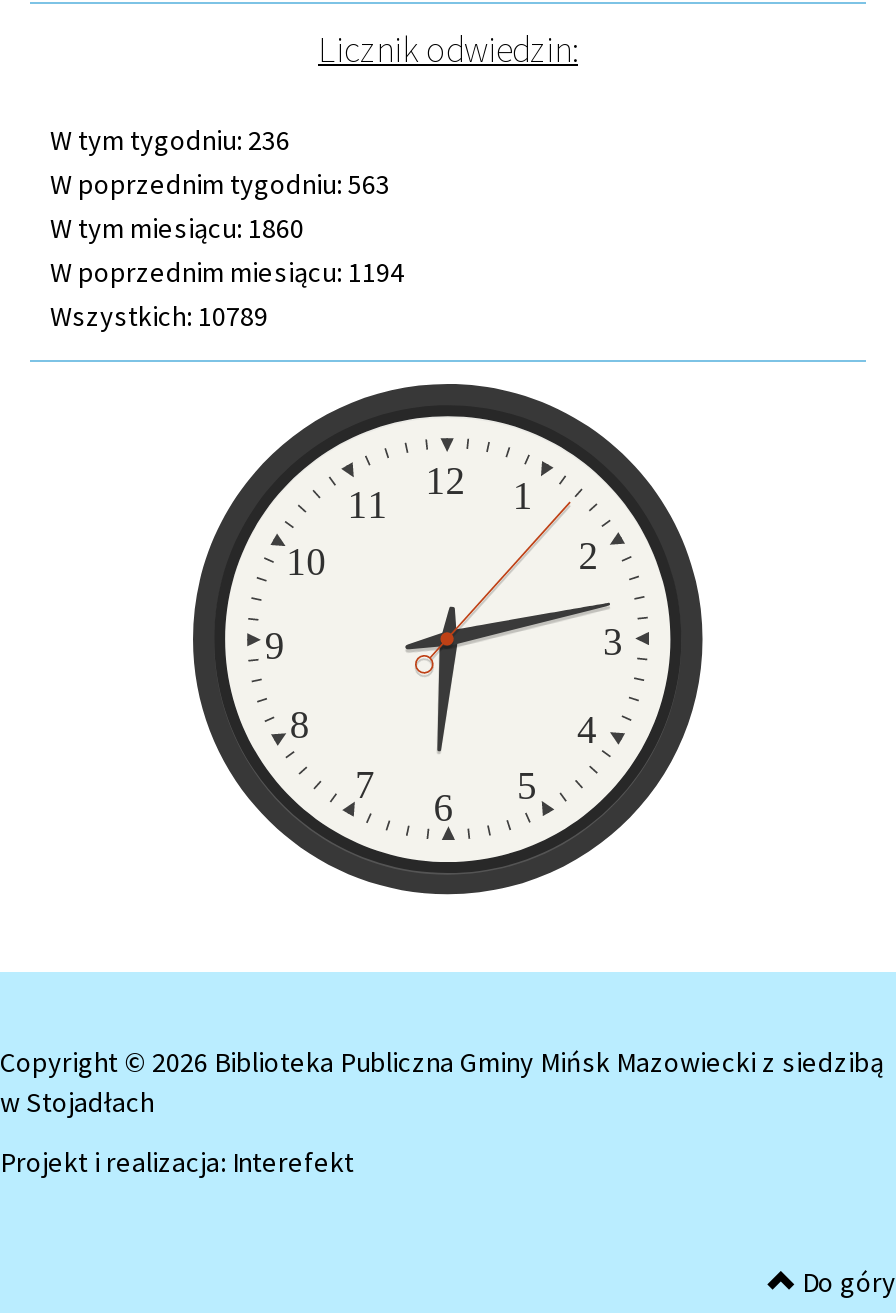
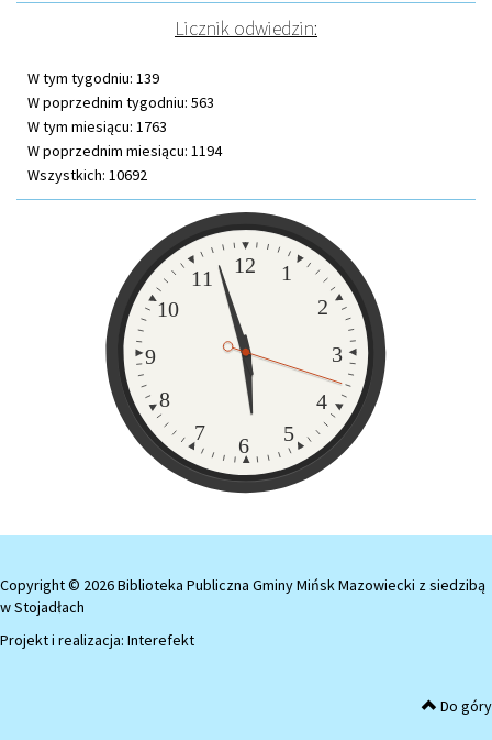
- W tym tygodniu: 236
+ W tym tygodniu: 139

- W tym miesiącu: 1860
+ W tym miesiącu: 1763

- Wszystkich: 10789
+ Wszystkich: 10692

- [image]
+ [image]
